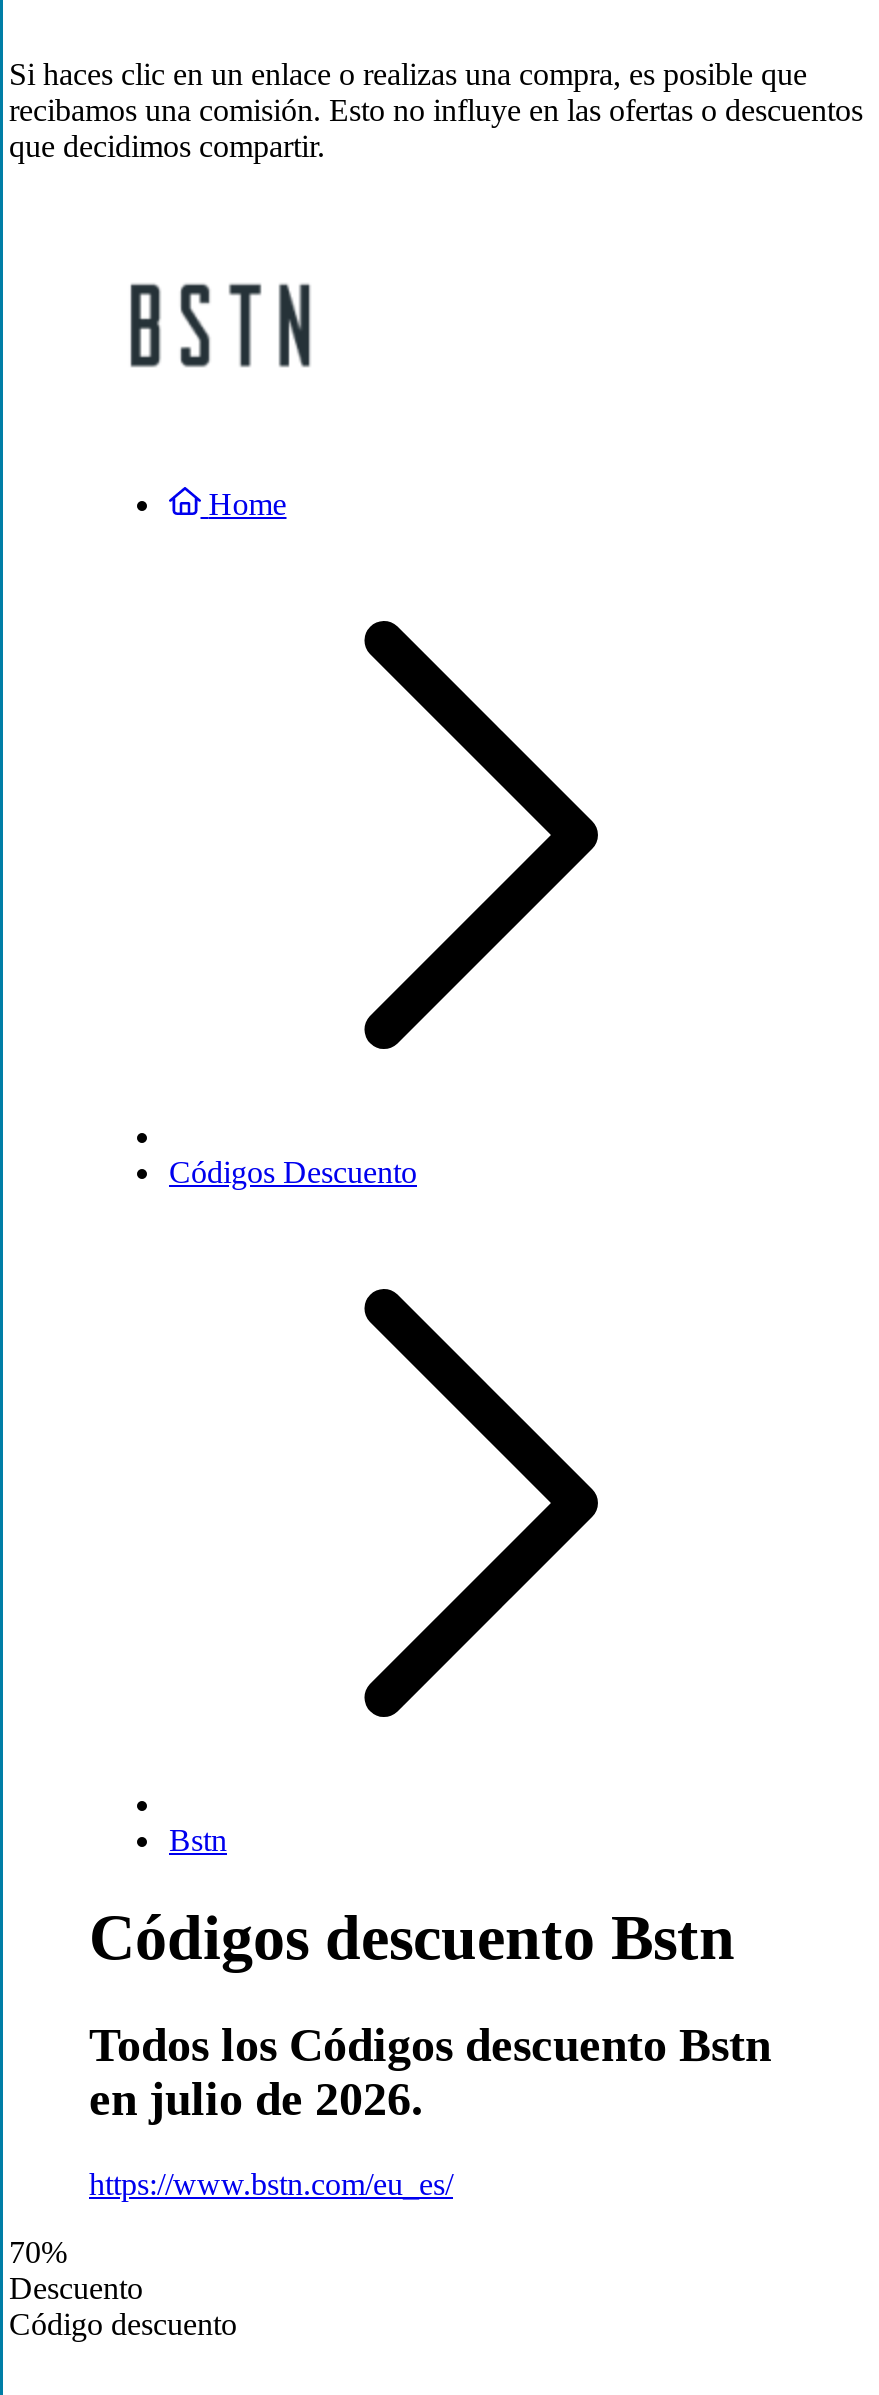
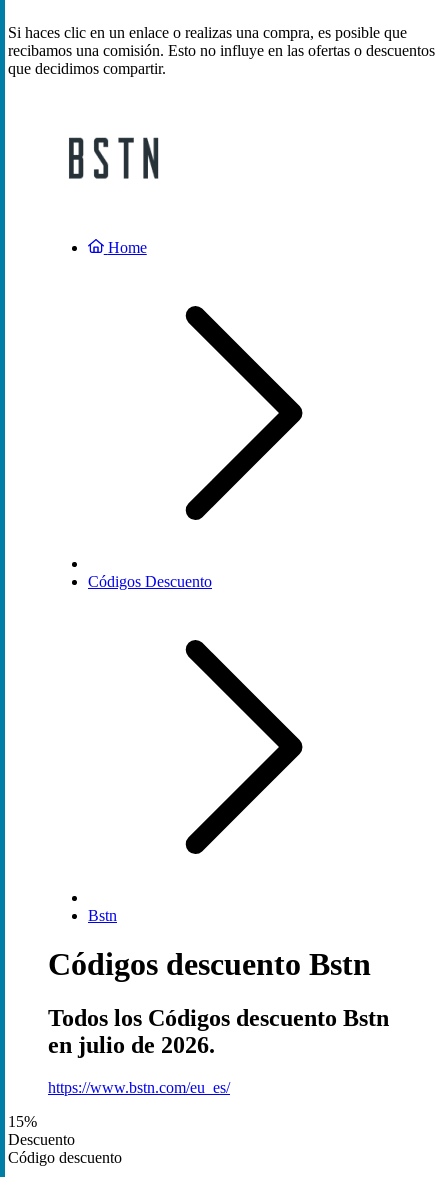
- 70%
+ 15%
